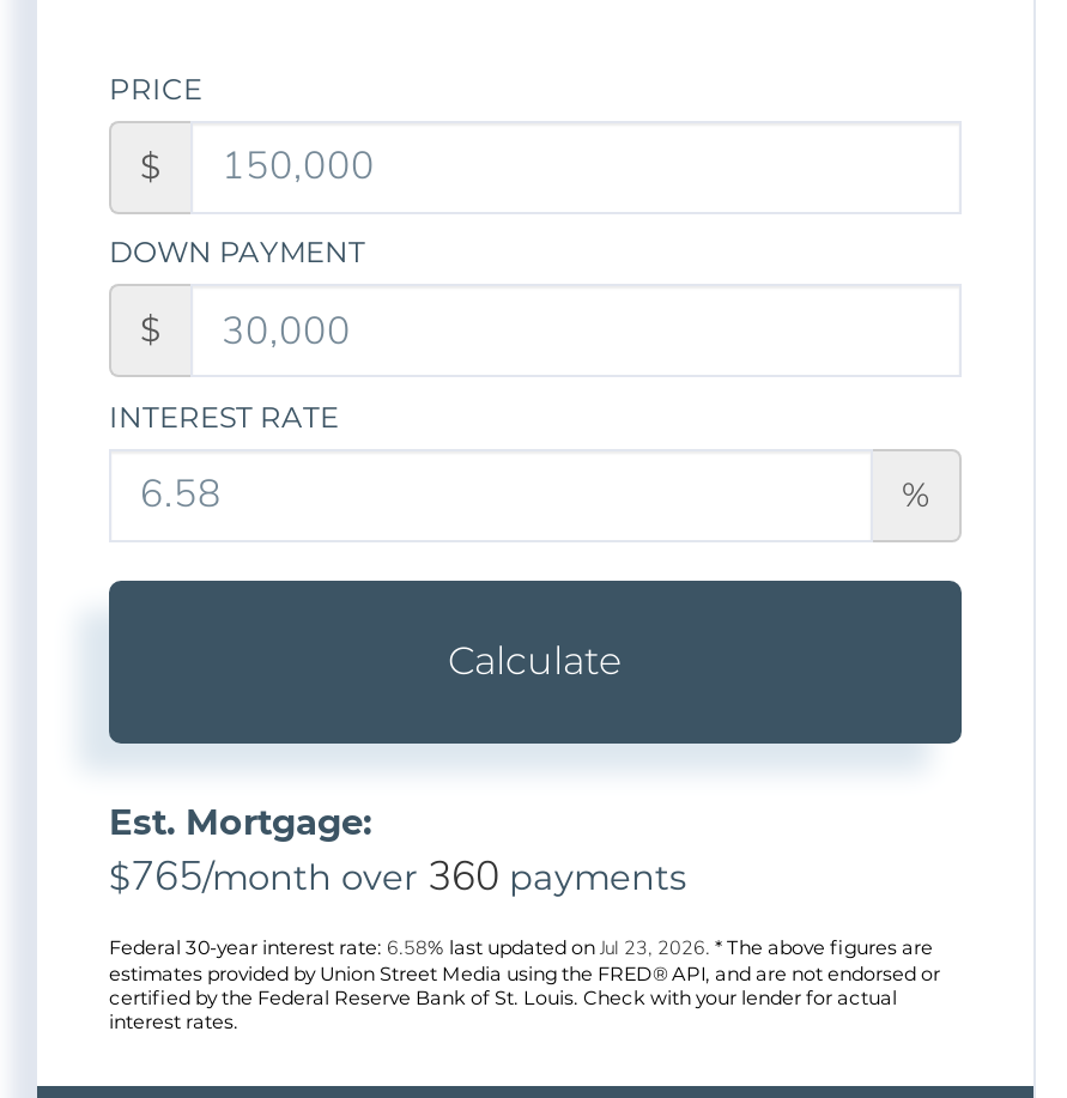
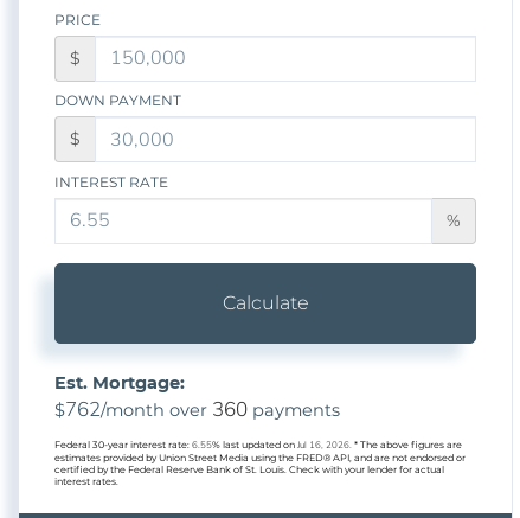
- $765/month over 360 payments
+ $762/month over 360 payments

- Federal 30-year interest rate: 6.58% last updated on Jul 23, 2026. * The above figures are
+ Federal 30-year interest rate: 6.55% last updated on Jul 16, 2026. * The above figures are
